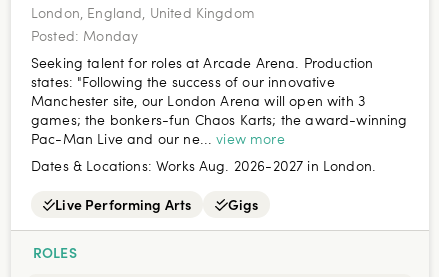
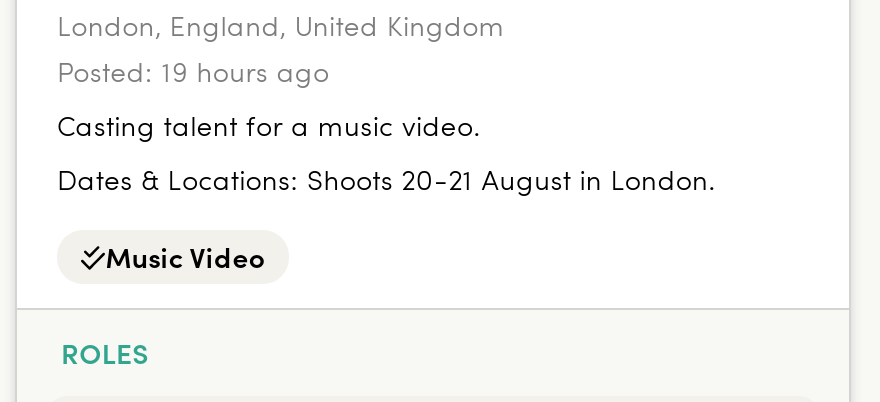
- Posted: Monday
- Seeking talent for roles at Arcade Arena. Production
- states: "Following the success of our innovative
- Manchester site, our London Arena will open with 3
- games; the bonkers-fun Chaos Karts; the award-winning
- Pac-Man Live and our ne... view more
- Dates & Locations: Works Aug. 2026-2027 in London.
+ Posted: 19 hours ago
+ Casting talent for a music video.
+ Dates & Locations: Shoots 20-21 August in London.

- Live Performing Arts
- Gigs
+ Music Video
